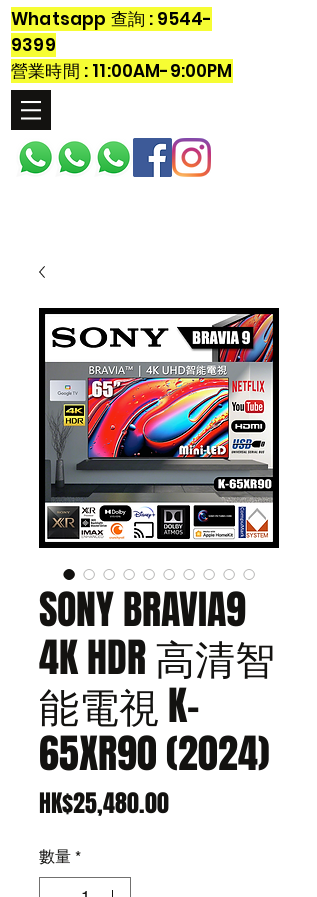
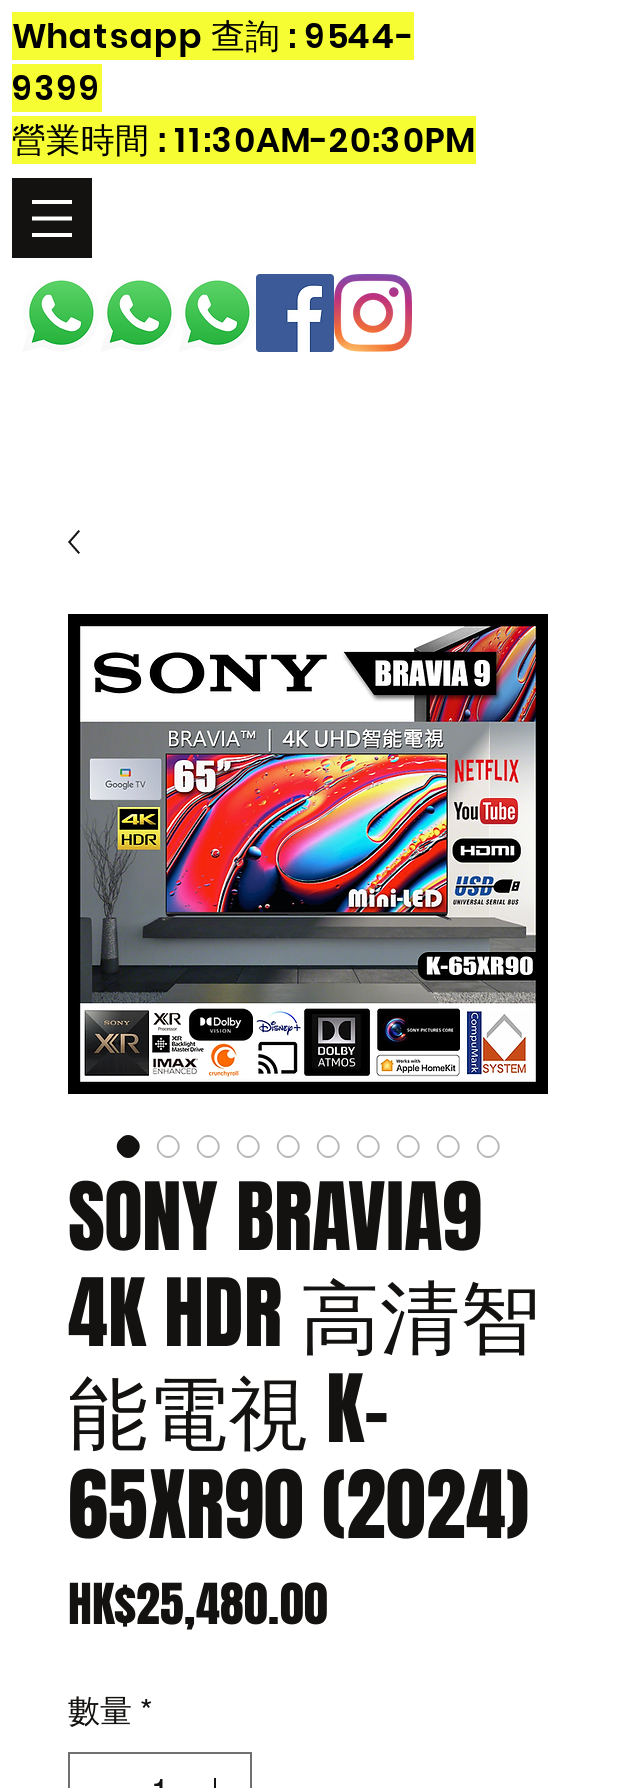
- 營業時間 : 11:00AM-9:00PM
+ 營業時間 : 11:30AM-20:30PM
